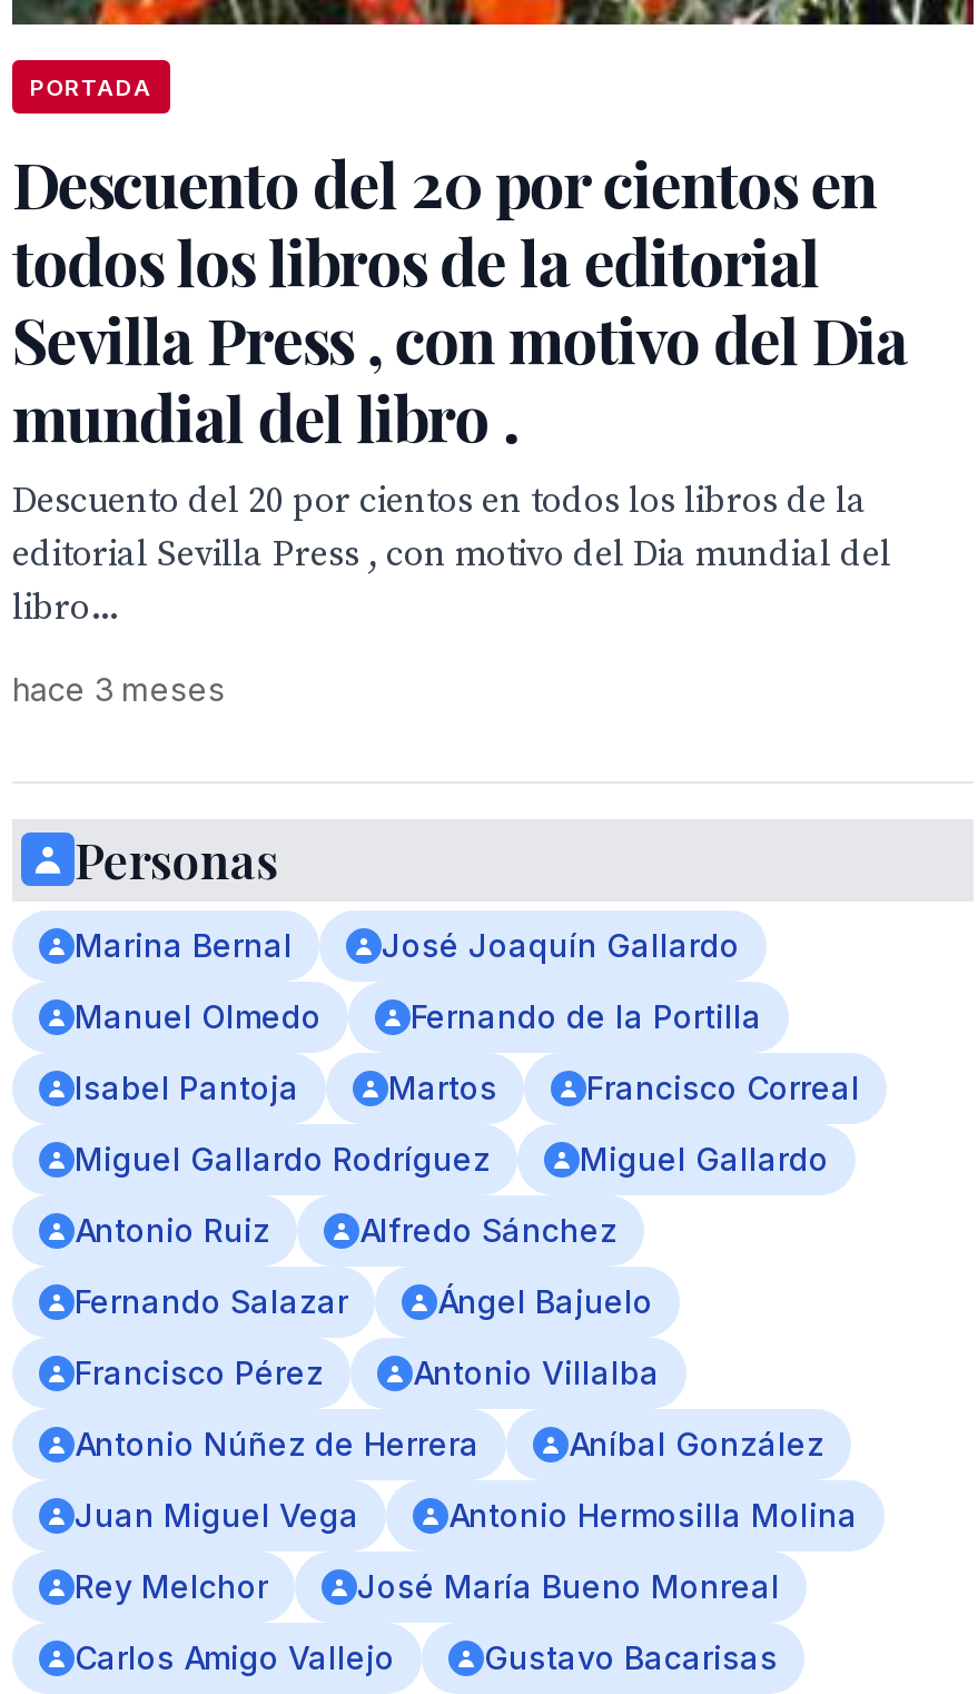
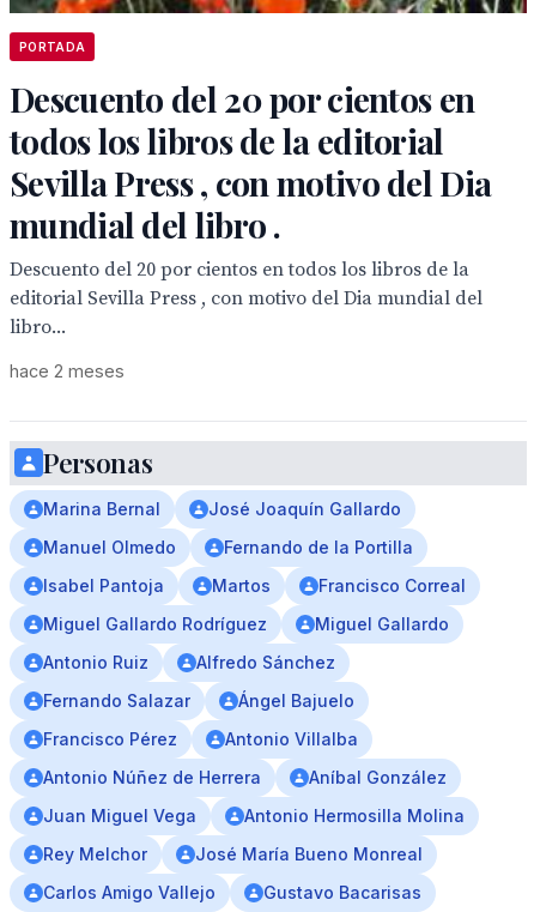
- hace 3 meses
+ hace 2 meses
